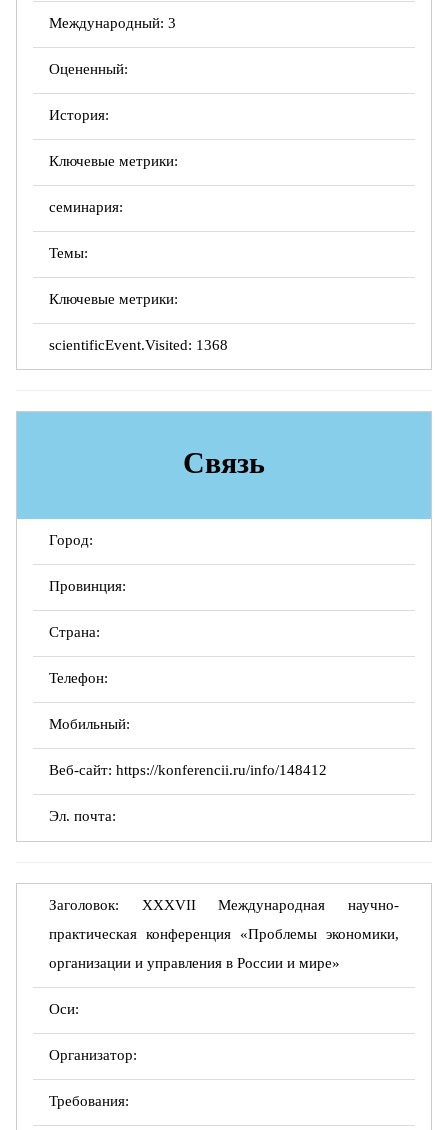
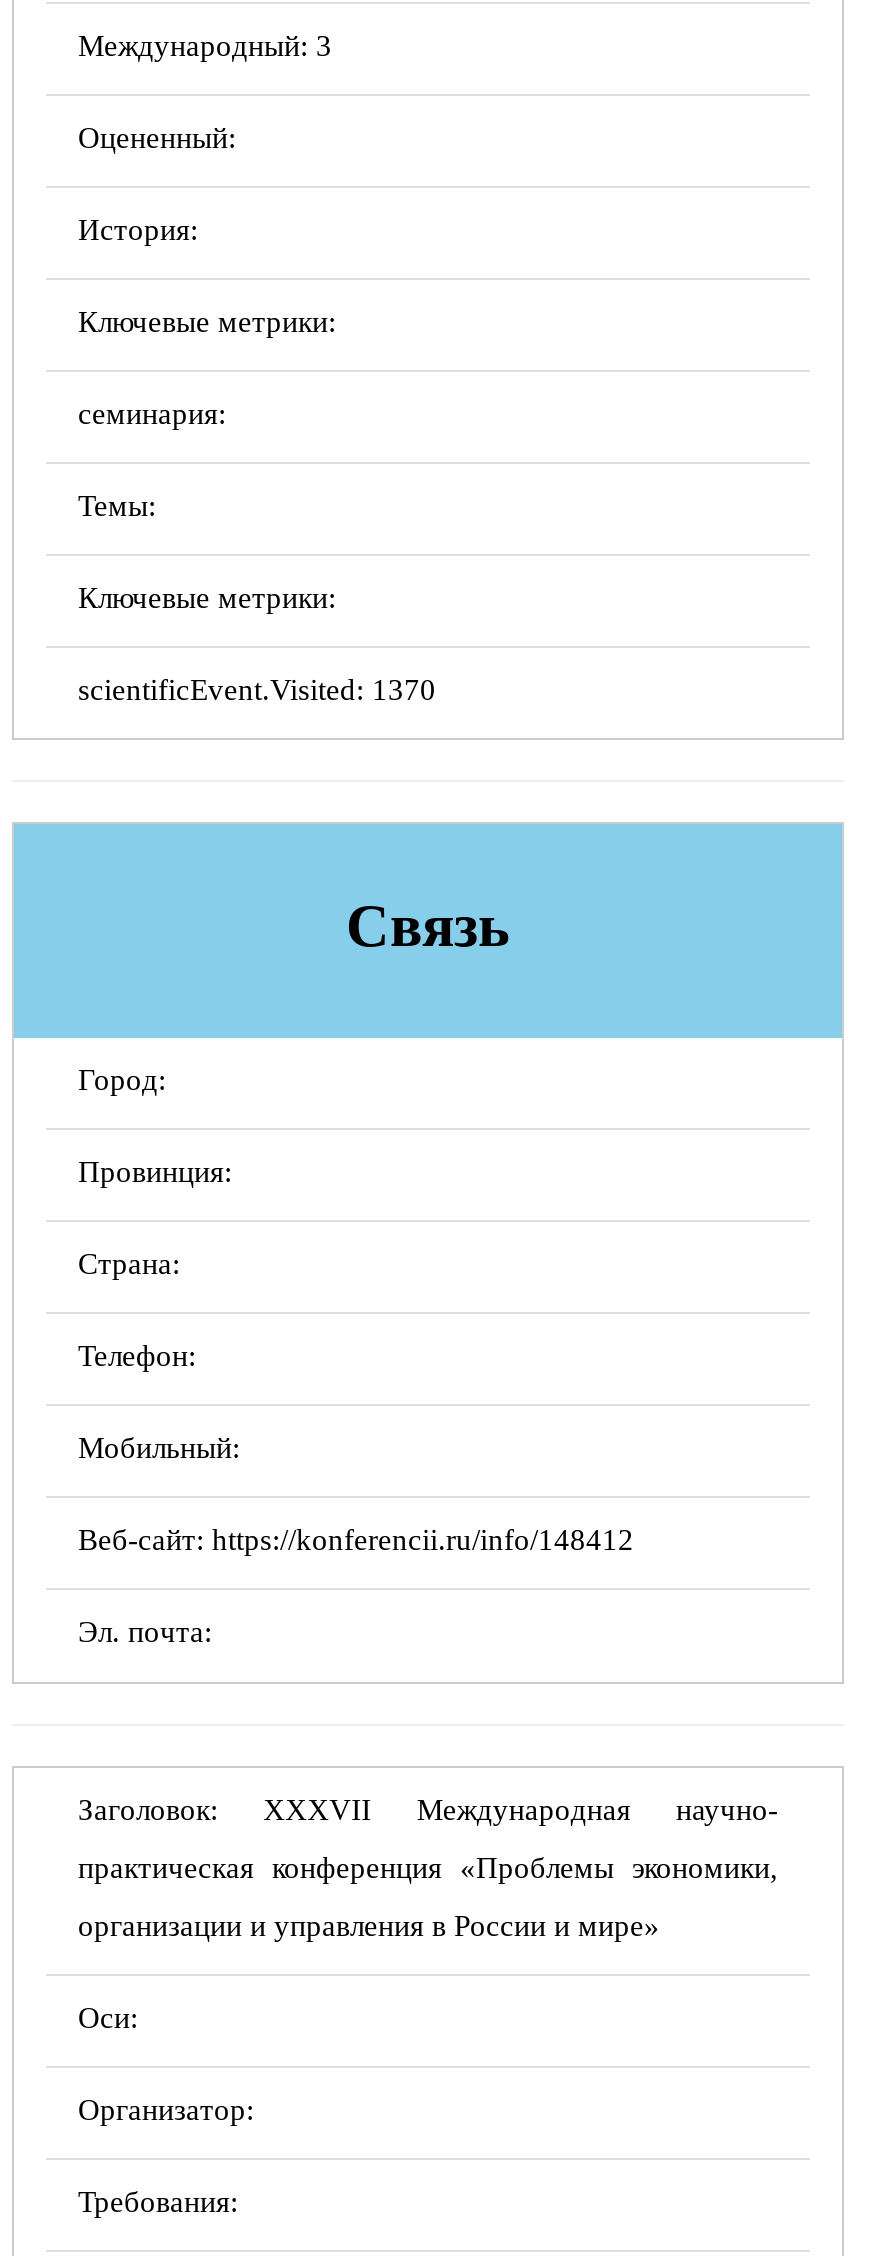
- scientificEvent.Visited: 1368
+ scientificEvent.Visited: 1370
